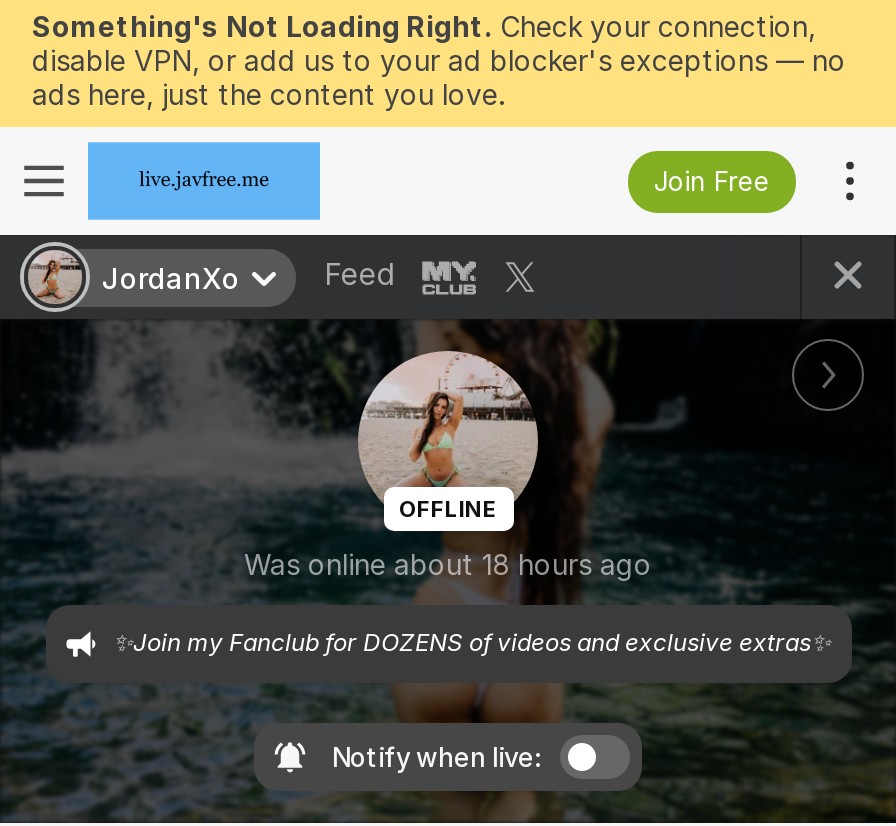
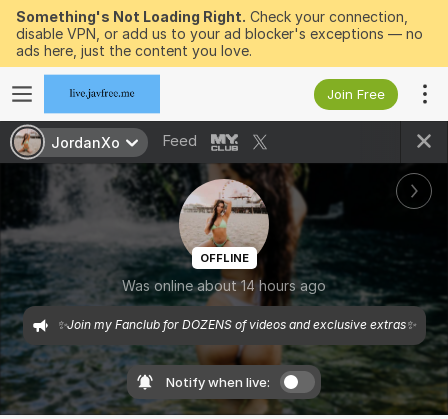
- Was online about 18 hours ago
+ Was online about 14 hours ago
